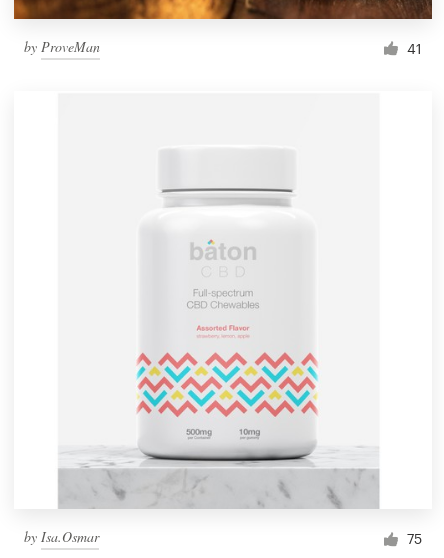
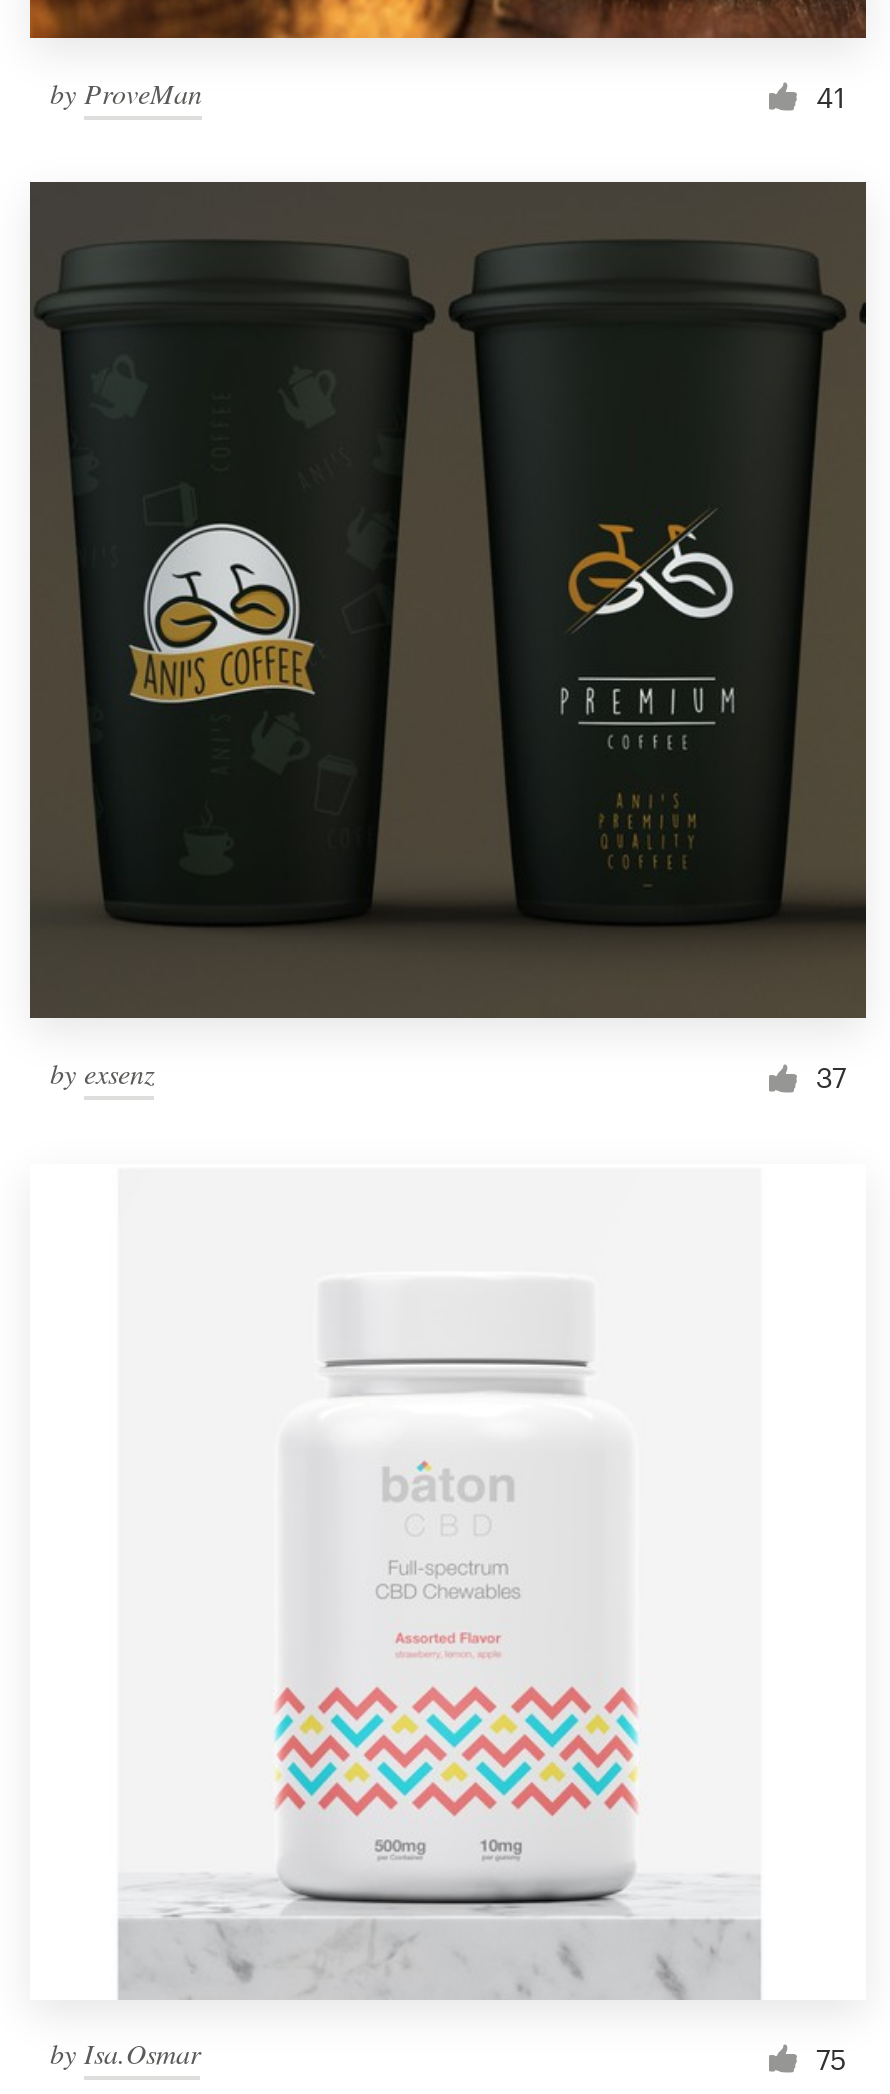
+ [image]
+ by exsenz
+ 37
